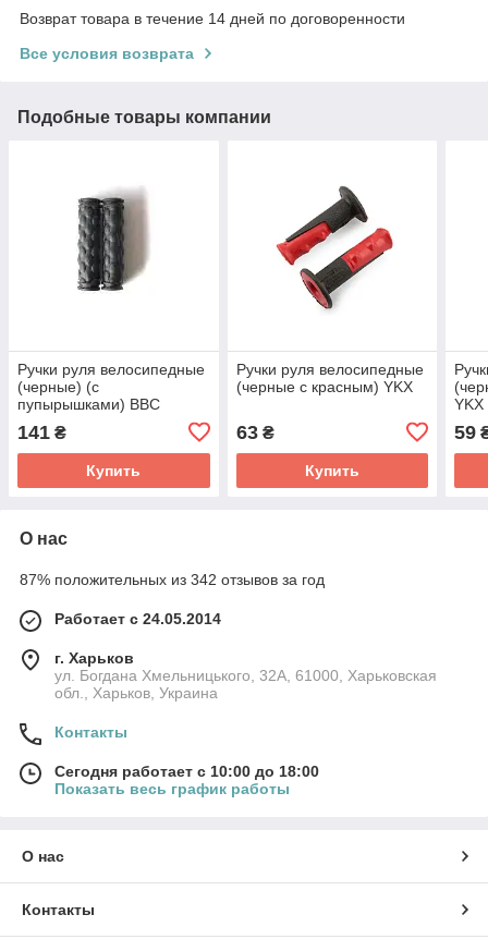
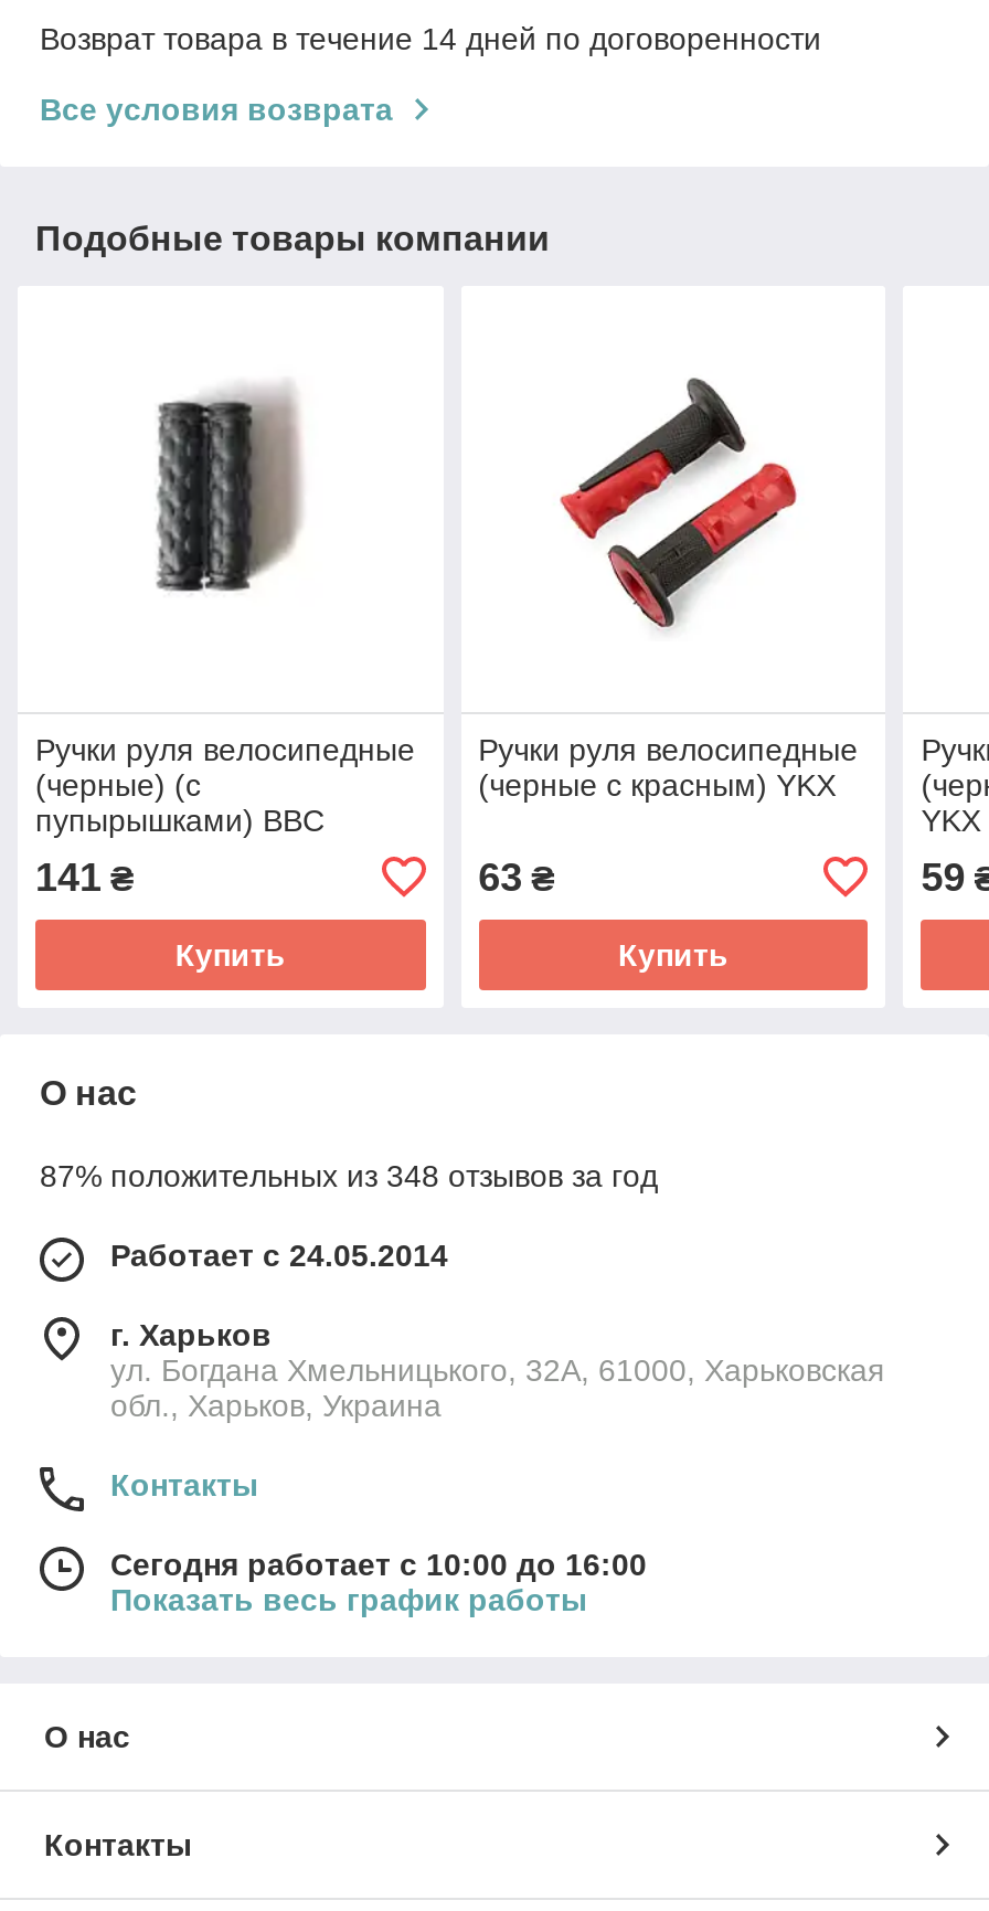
- 87% положительных из 342 отзывов за год
+ 87% положительных из 348 отзывов за год

- Сегодня работает с 10:00 до 18:00
+ Сегодня работает с 10:00 до 16:00
